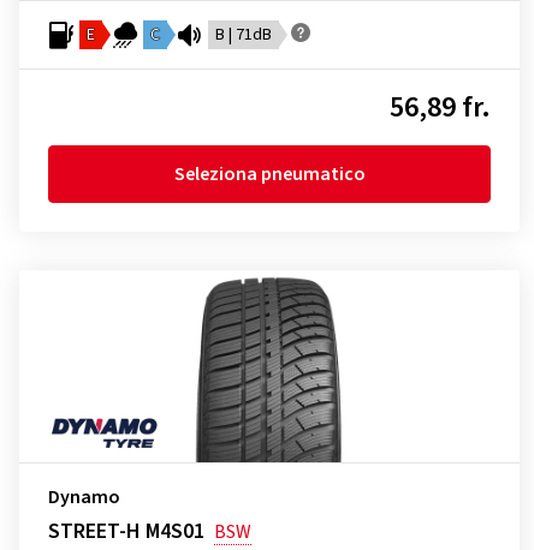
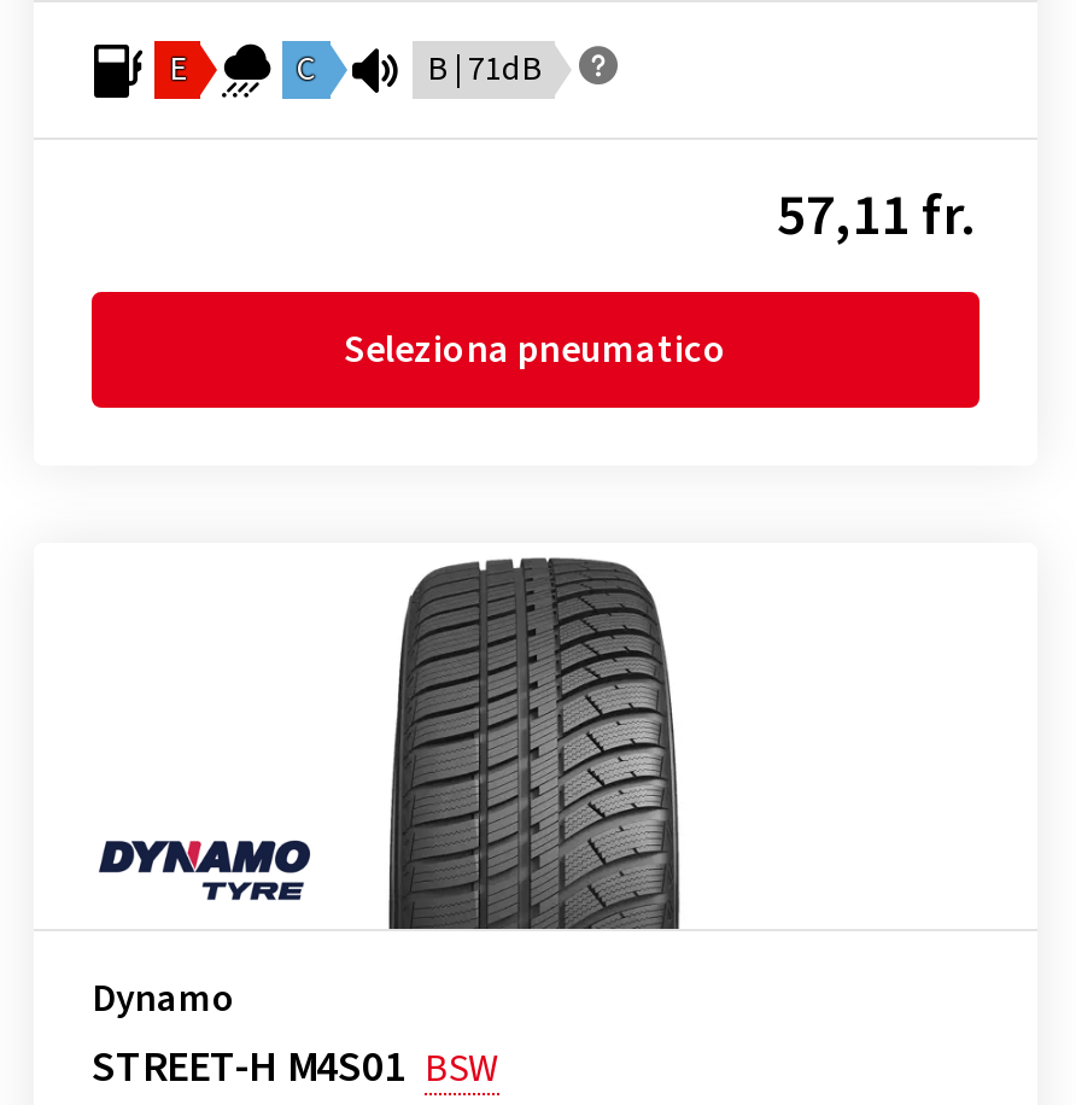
- 56,89 fr.
+ 57,11 fr.
